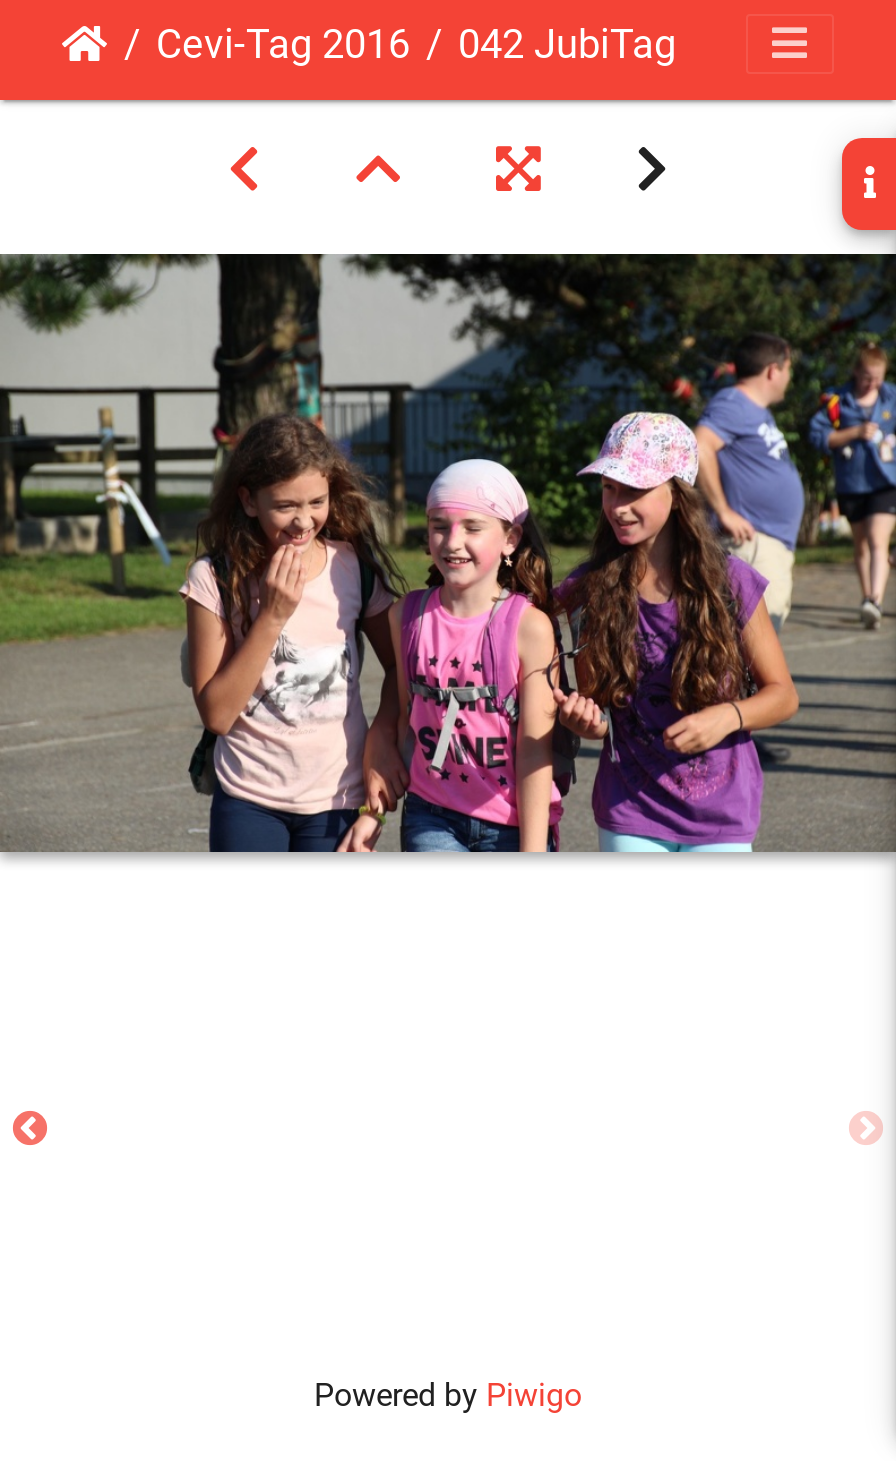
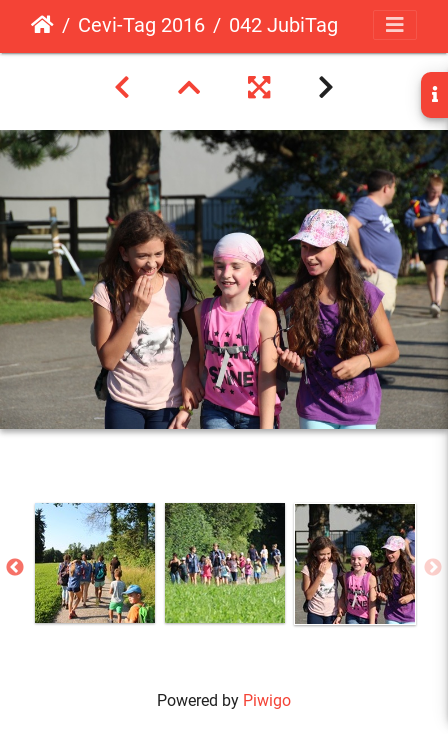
+ [image]

+ [image]

+ [image]
